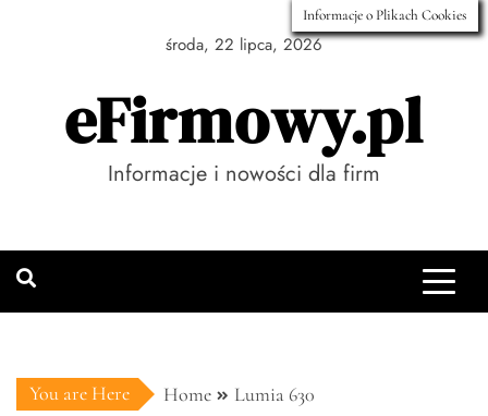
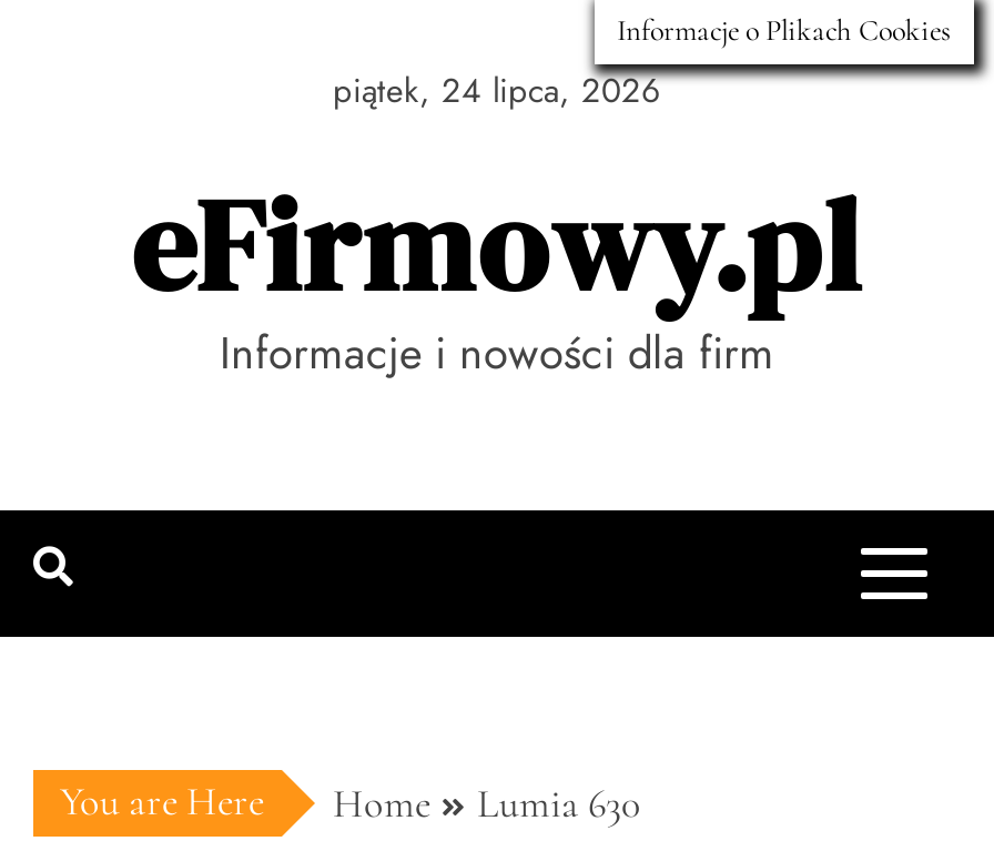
- środa, 22 lipca, 2026
+ piątek, 24 lipca, 2026
